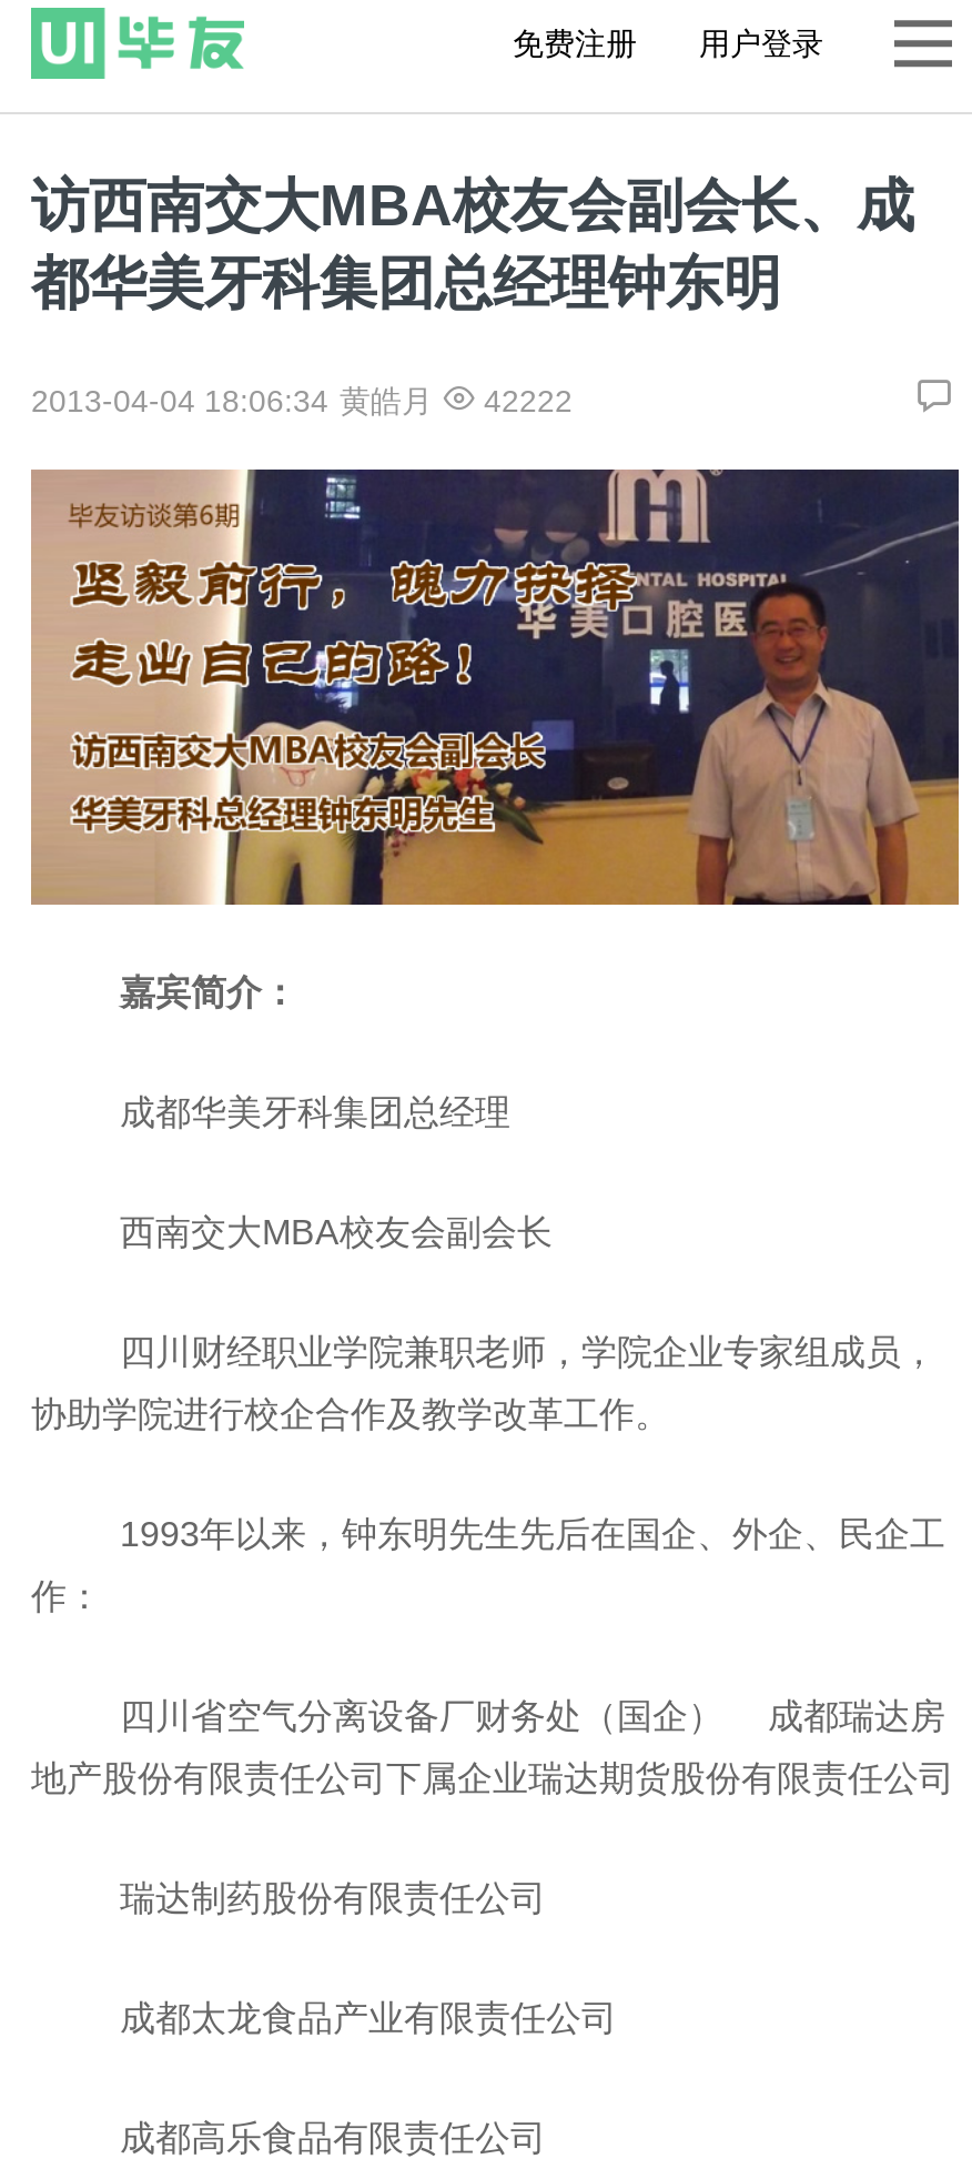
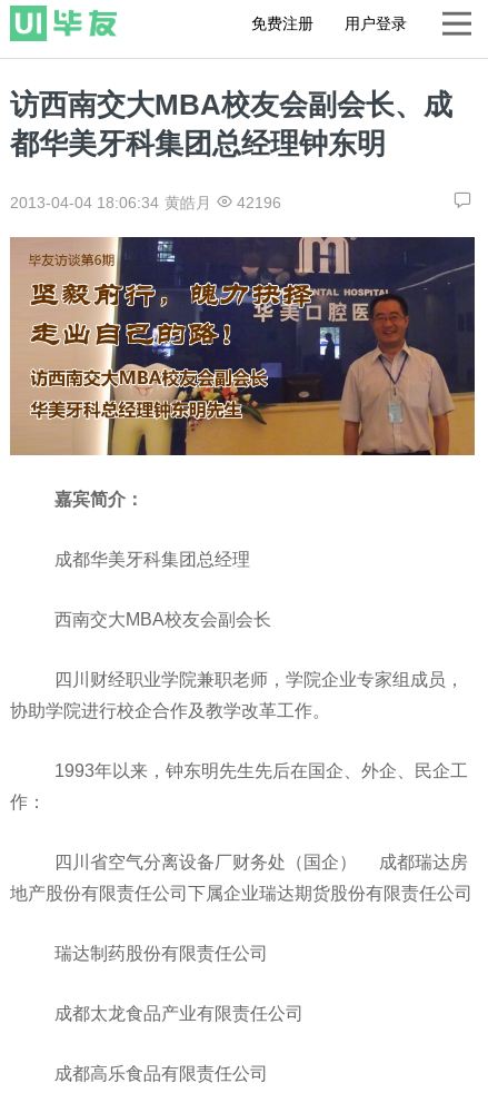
- 2013-04-04 18:06:34 黄皓月 42222
+ 2013-04-04 18:06:34 黄皓月 42196
